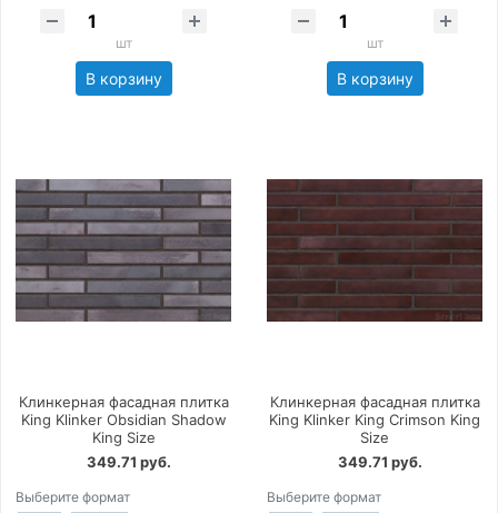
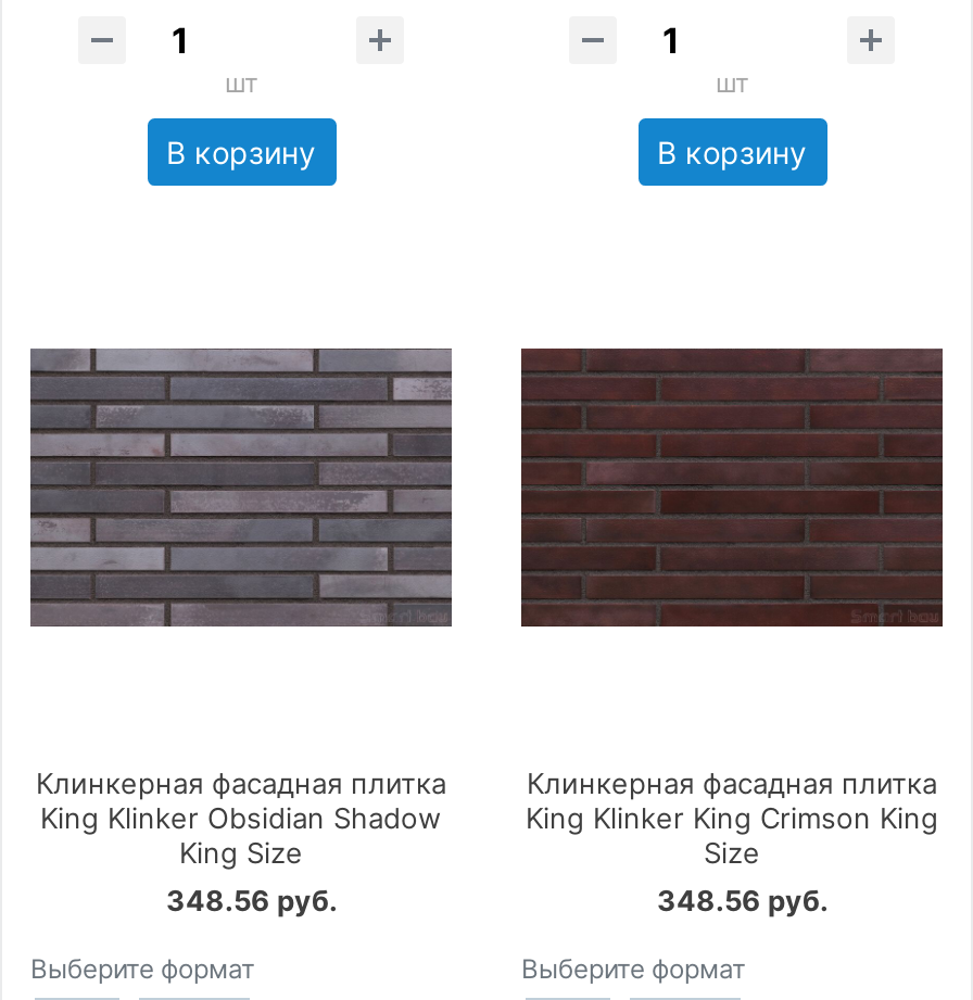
- 349.71 руб.
+ 348.56 руб.

- 349.71 руб.
+ 348.56 руб.
